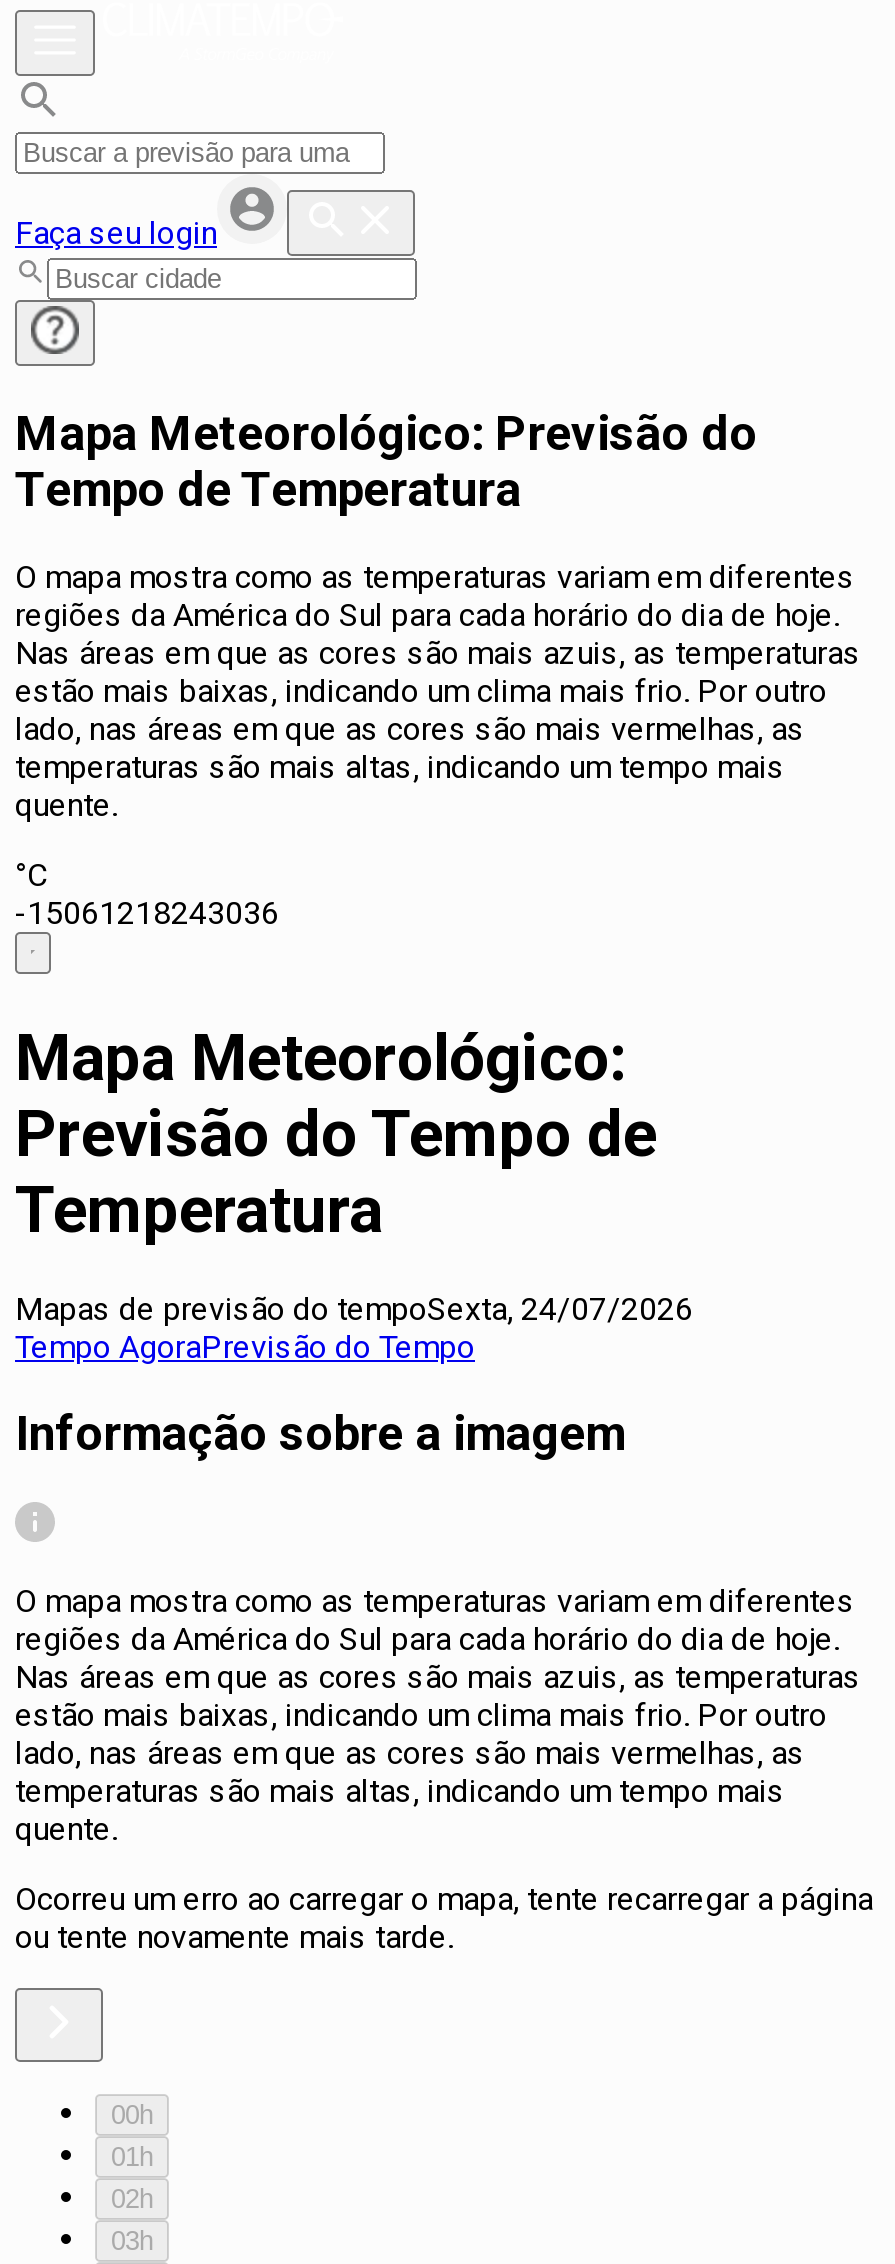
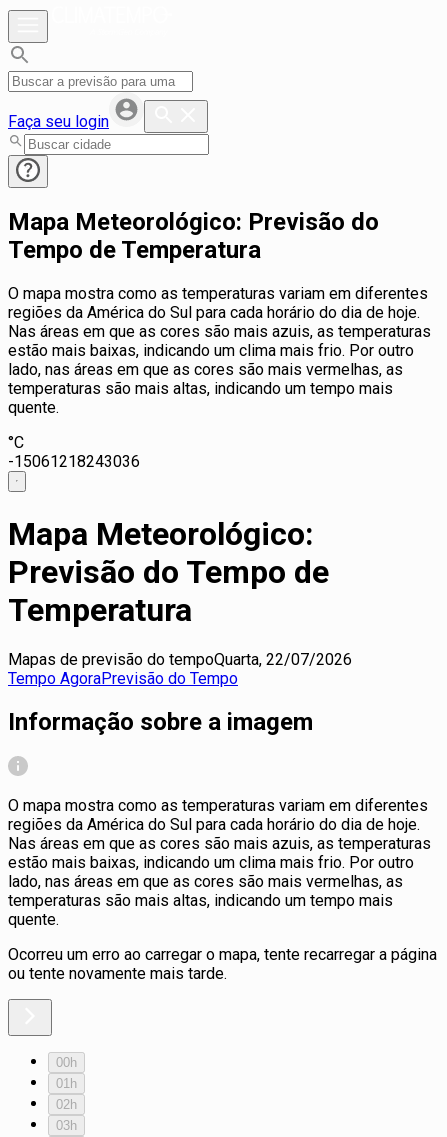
- Mapas de previsão do tempoSexta, 24/07/2026
+ Mapas de previsão do tempoQuarta, 22/07/2026
